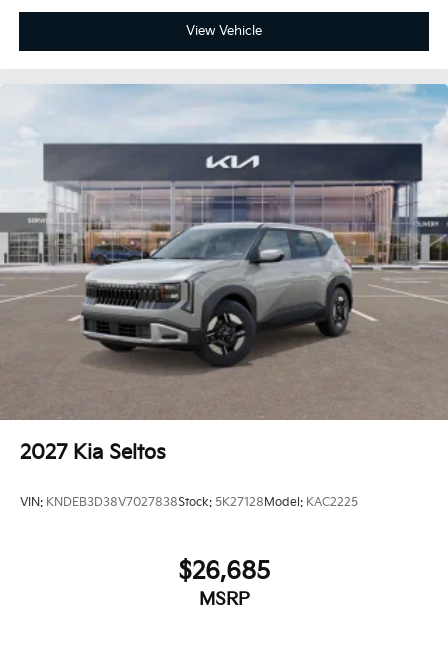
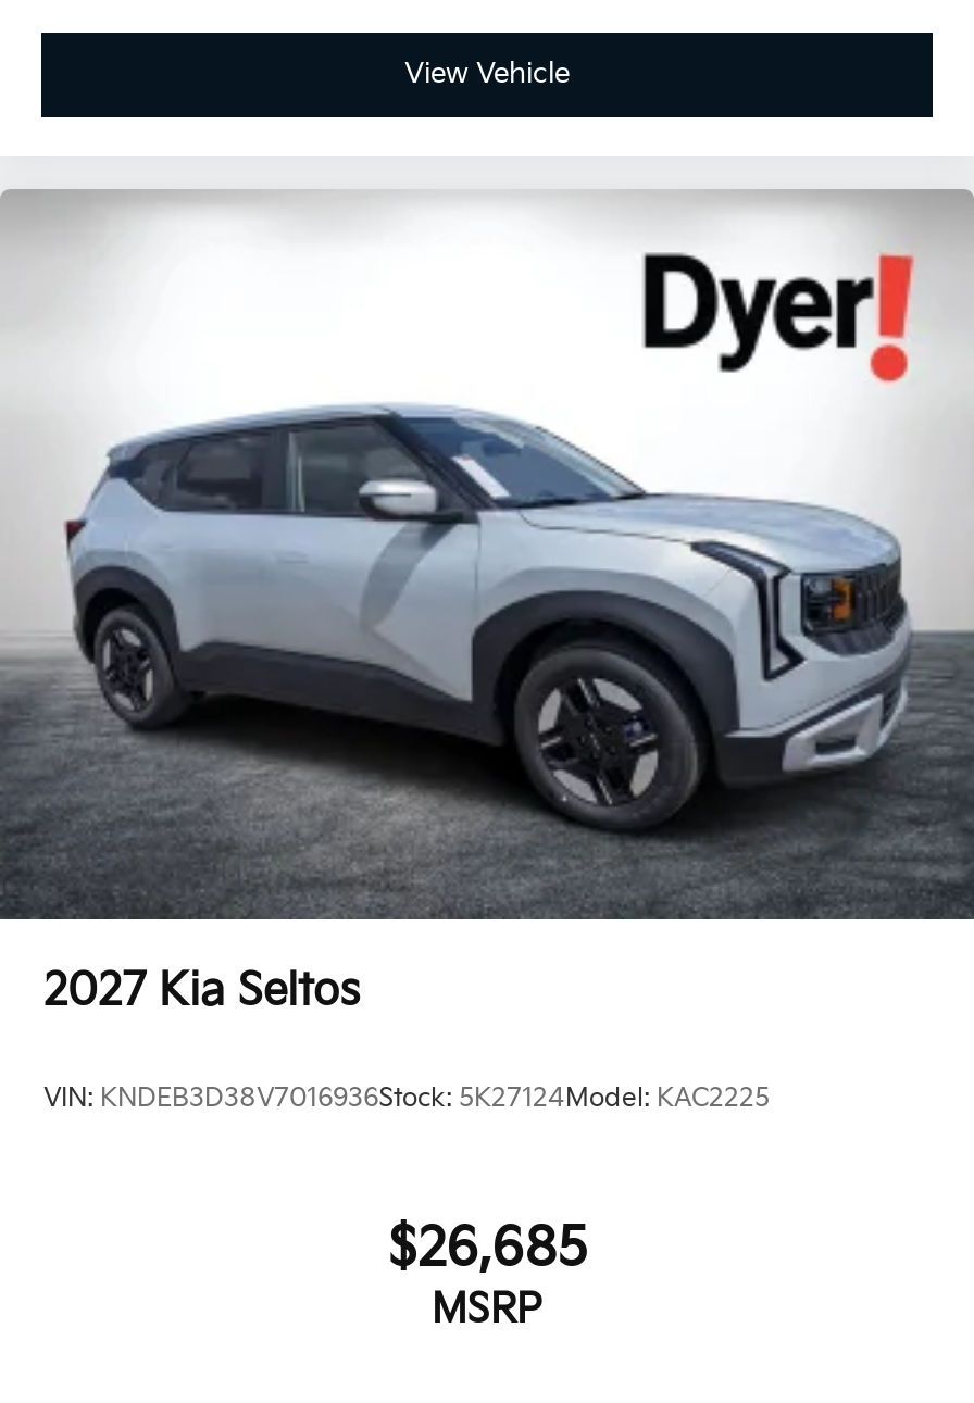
- [image]
+ [image]

- VIN: KNDEB3D38V7027838Stock: 5K27128Model: KAC2225
+ VIN: KNDEB3D38V7016936Stock: 5K27124Model: KAC2225
